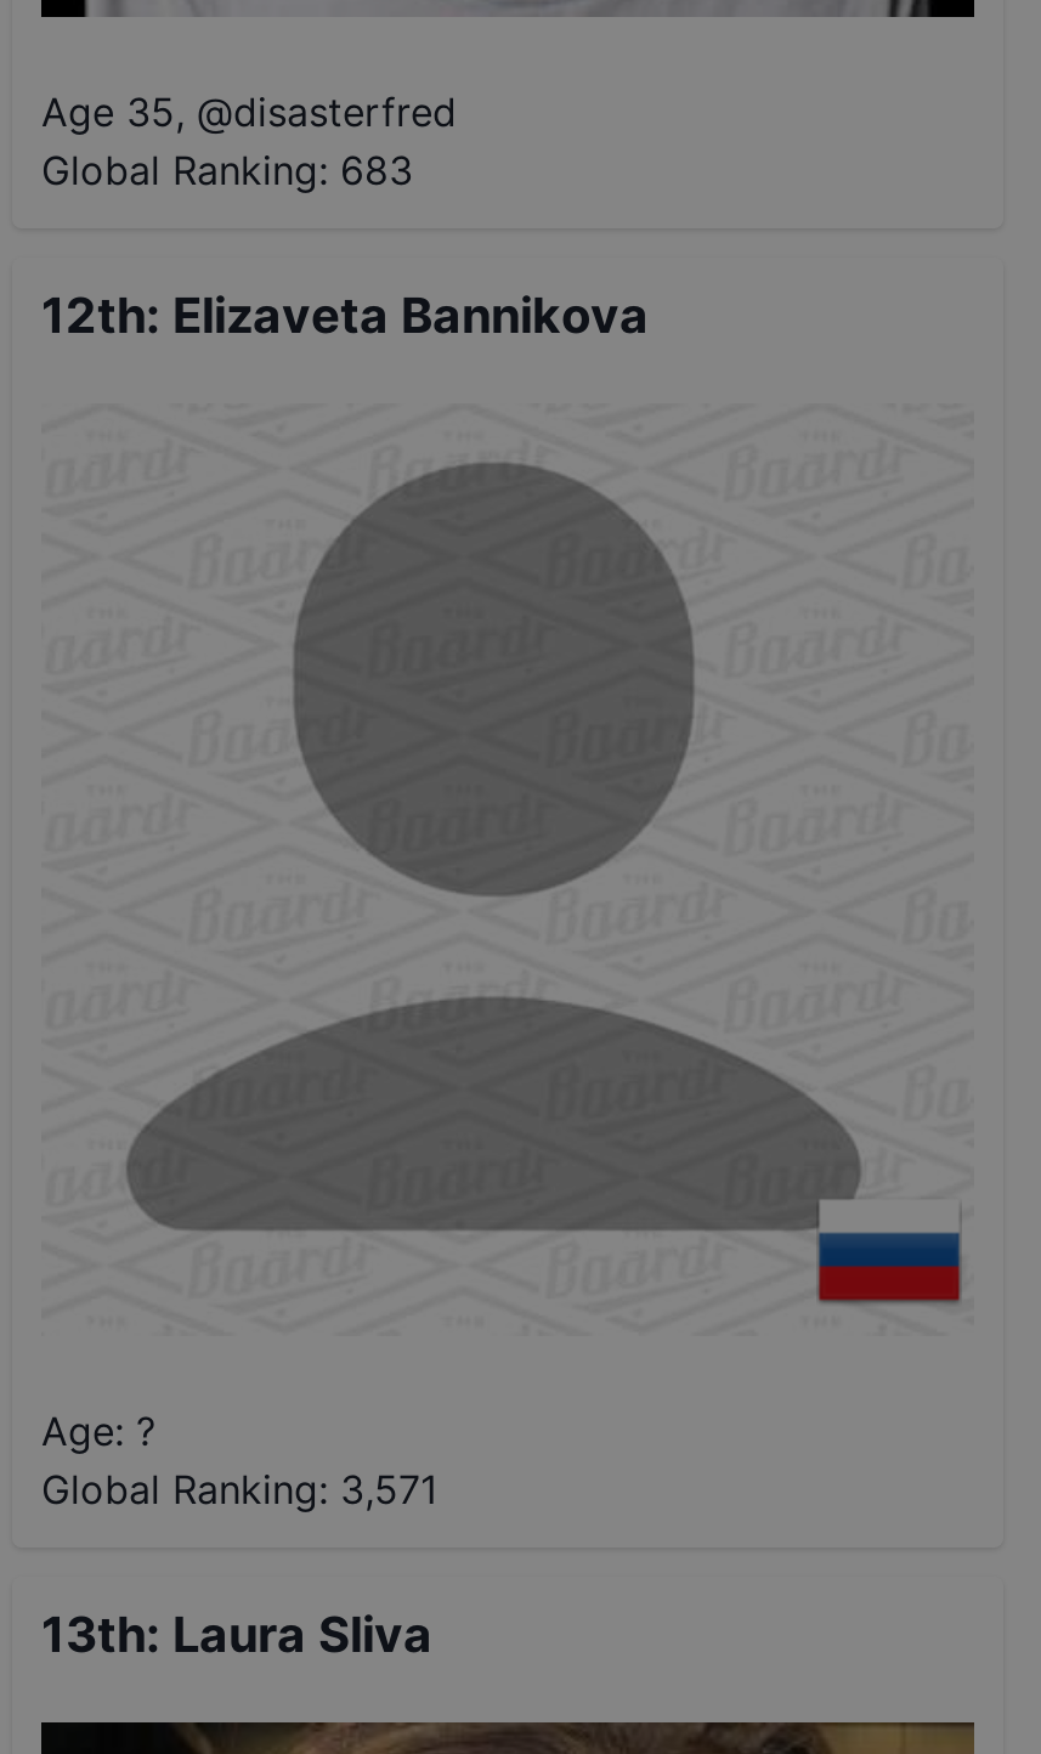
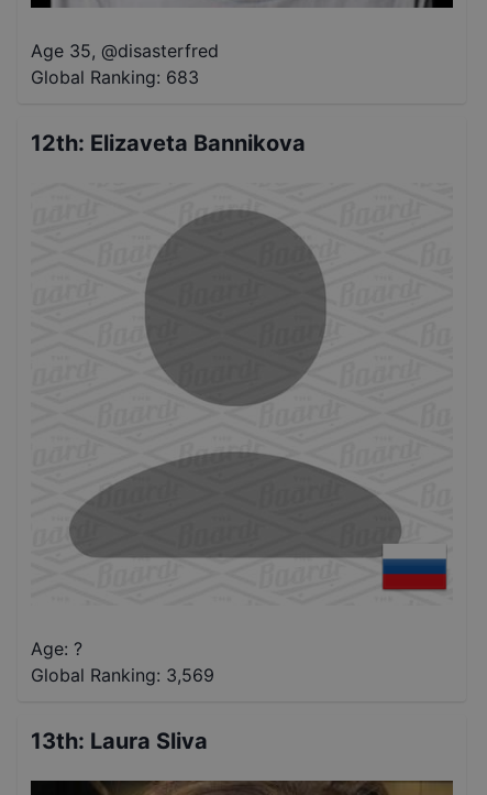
- Global Ranking: 3,571
+ Global Ranking: 3,569
